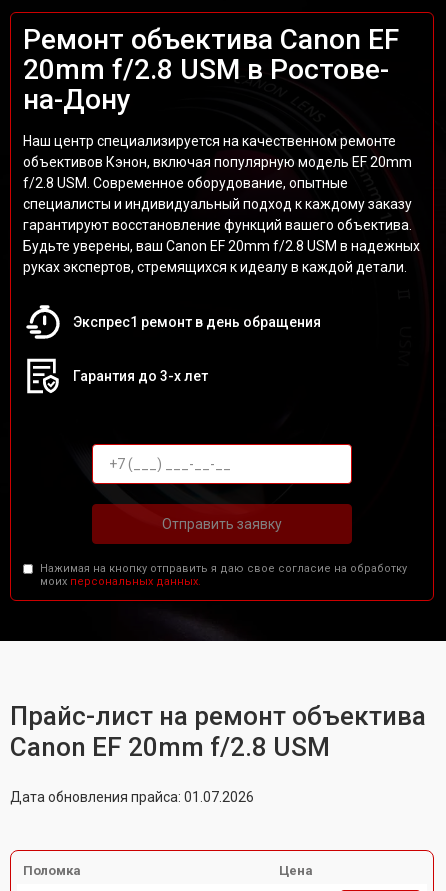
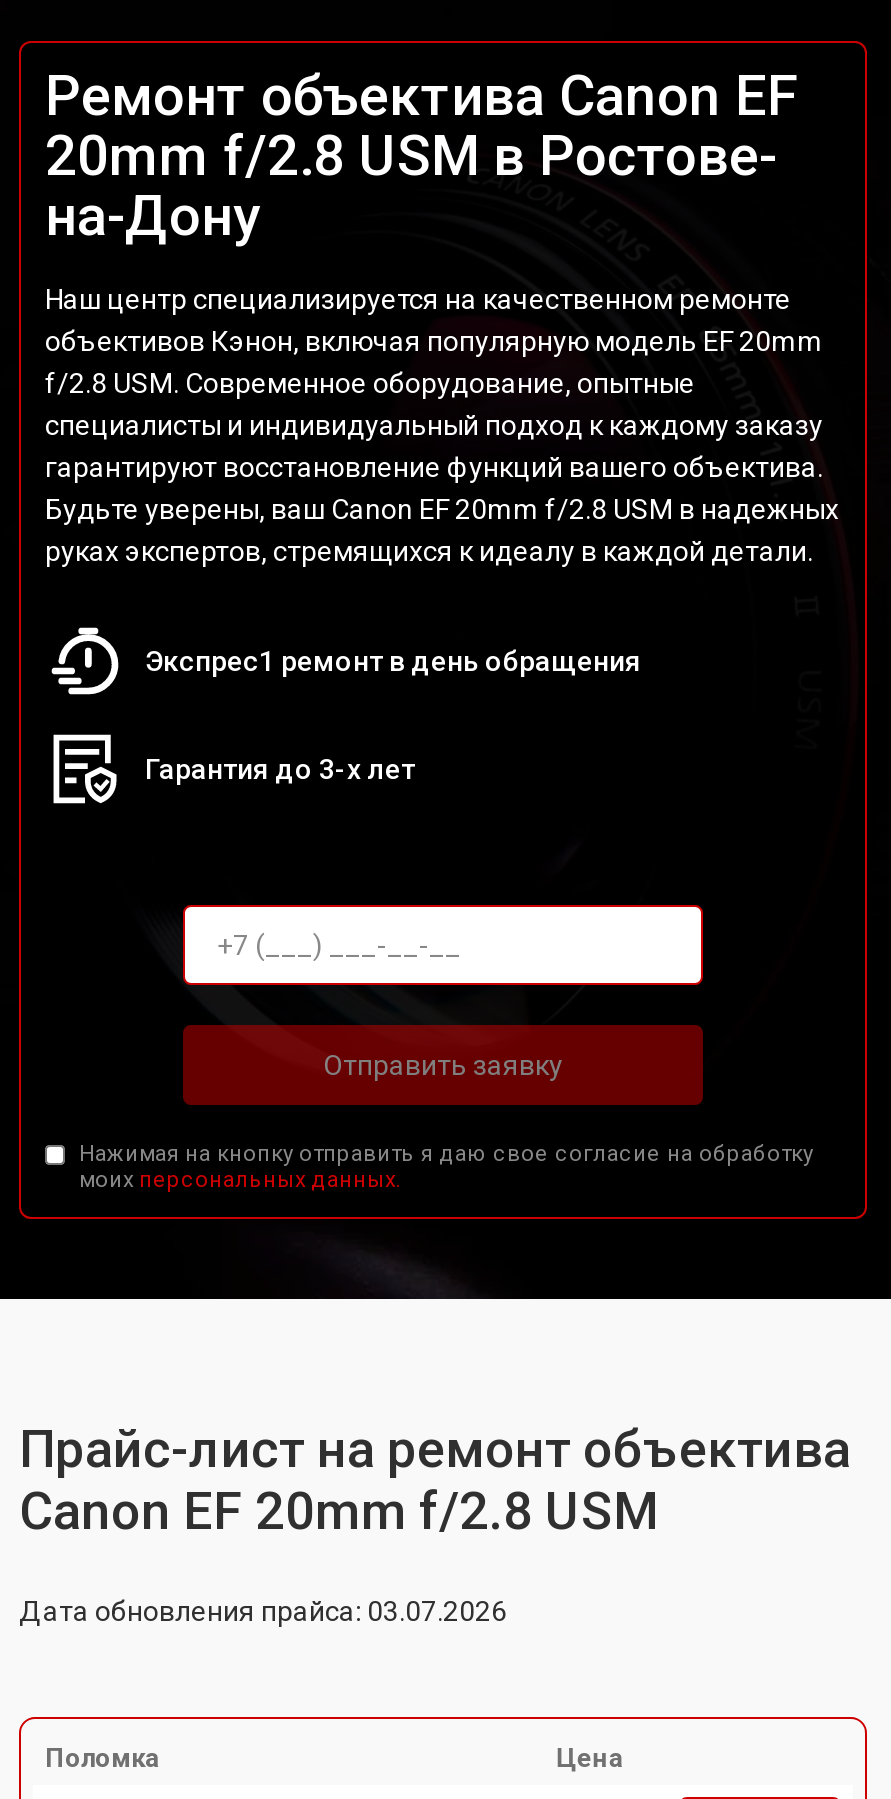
- Дата обновления прайса: 01.07.2026
+ Дата обновления прайса: 03.07.2026
